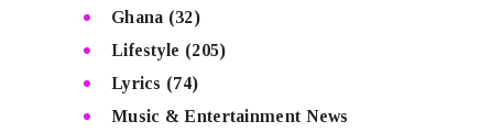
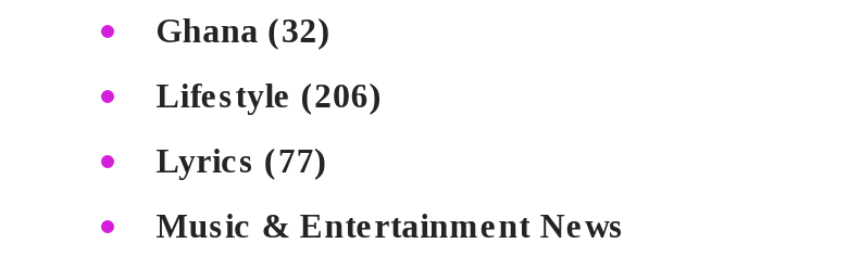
- Lifestyle (205)
+ Lifestyle (206)

- Lyrics (74)
+ Lyrics (77)
